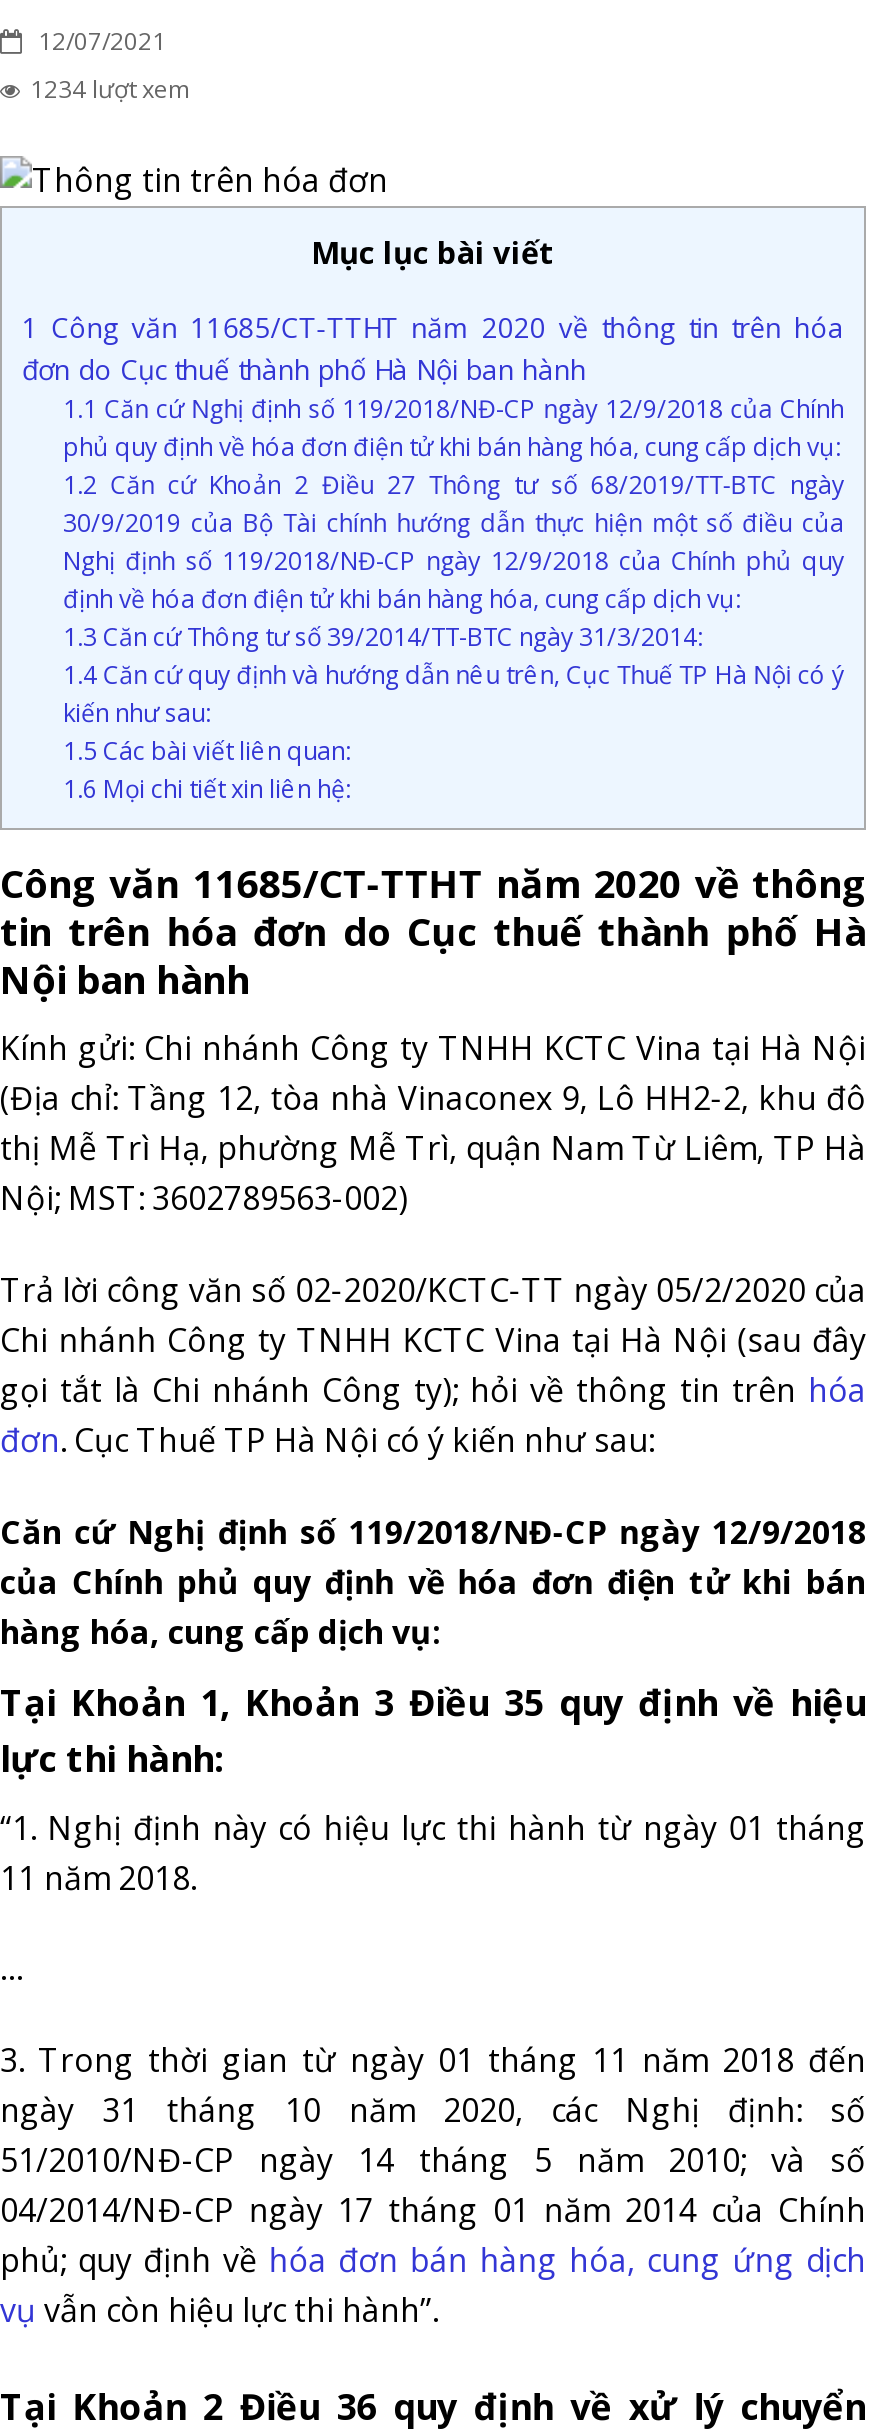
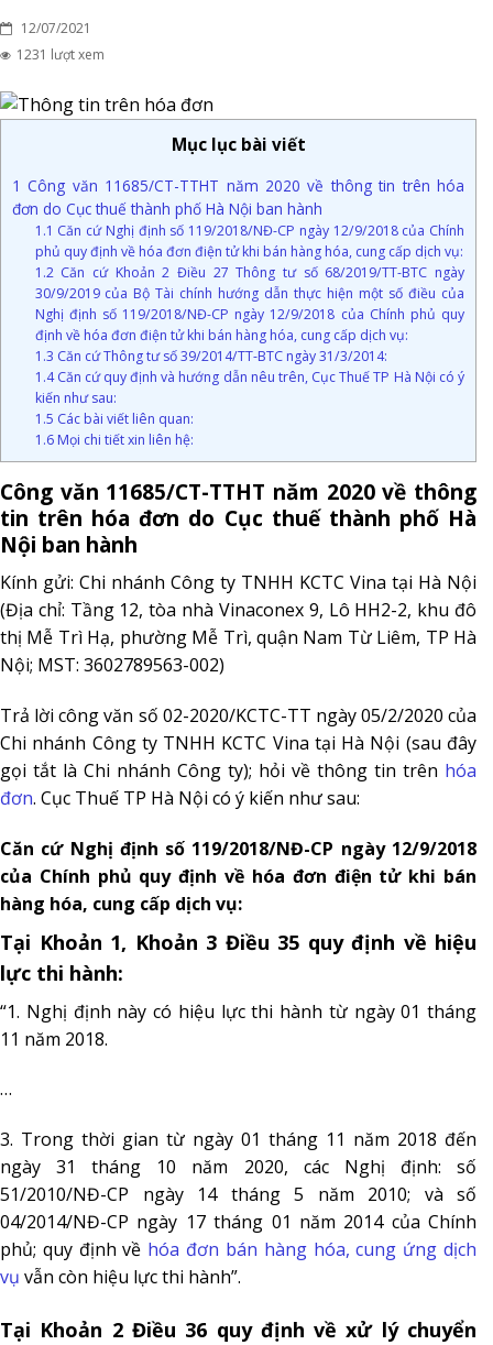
- 1234 lượt xem
+ 1231 lượt xem
